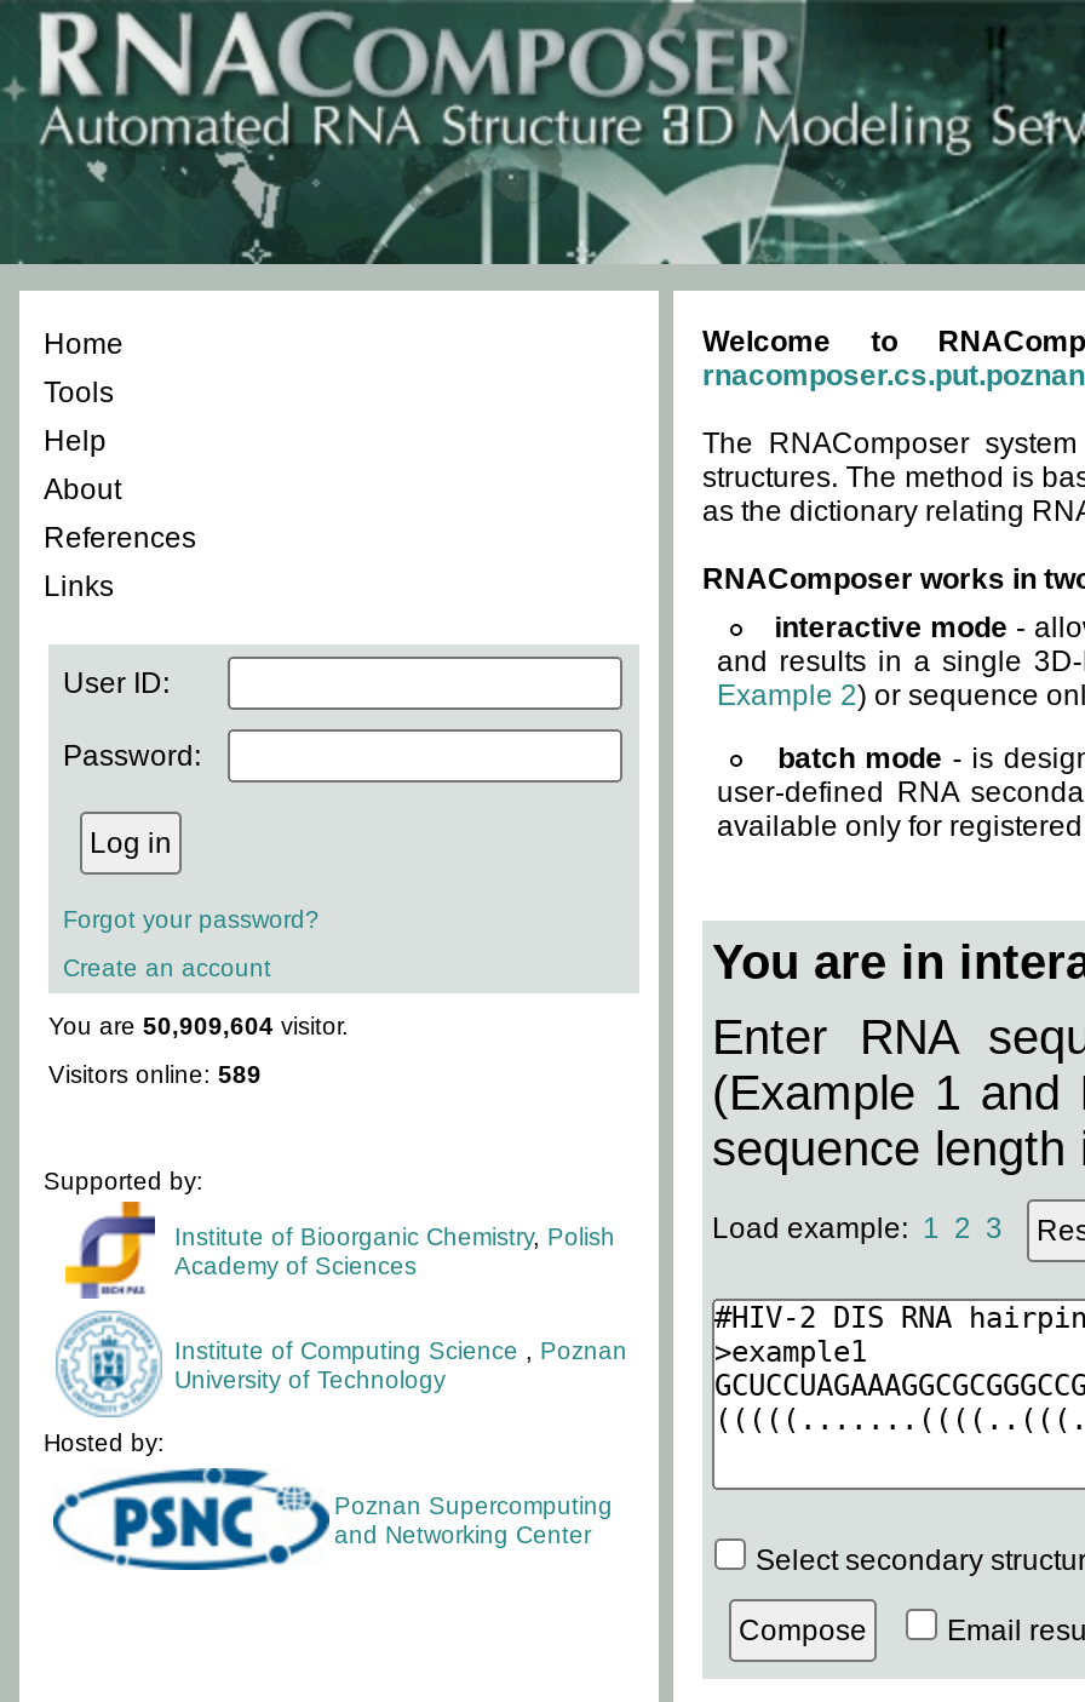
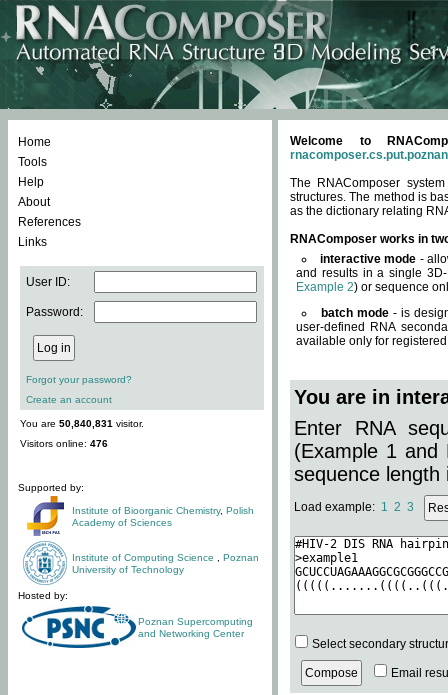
- You are 50,909,604 visitor.
+ You are 50,840,831 visitor.

- Visitors online: 589
+ Visitors online: 476
